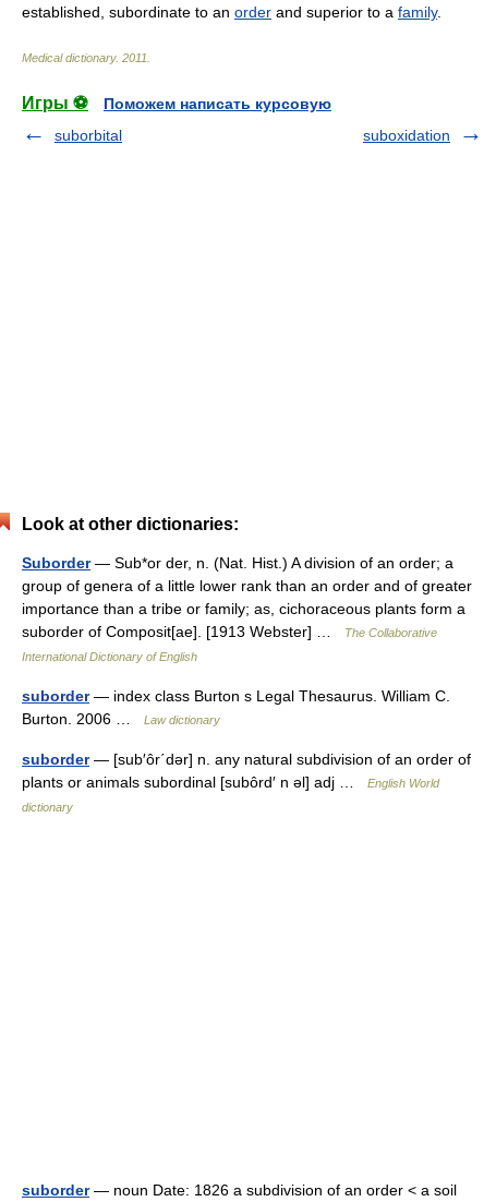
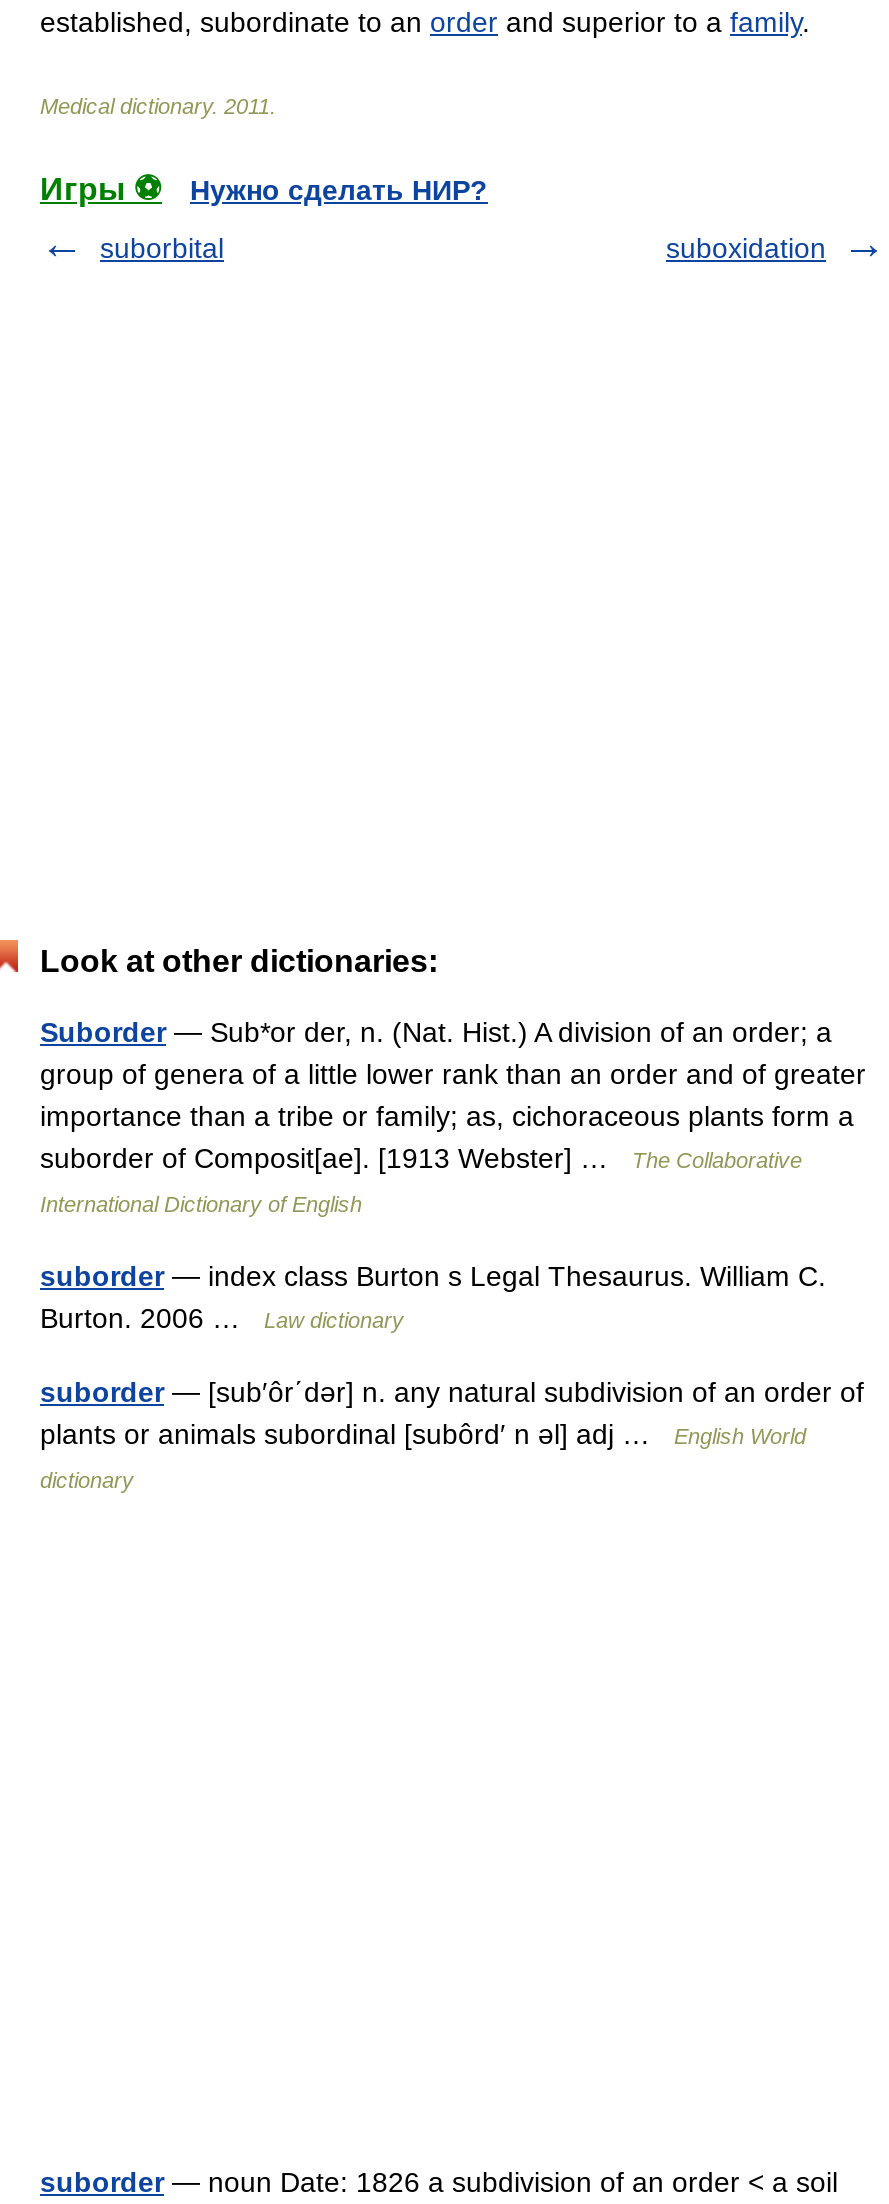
- Поможем написать курсовую
+ Нужно сделать НИР?
